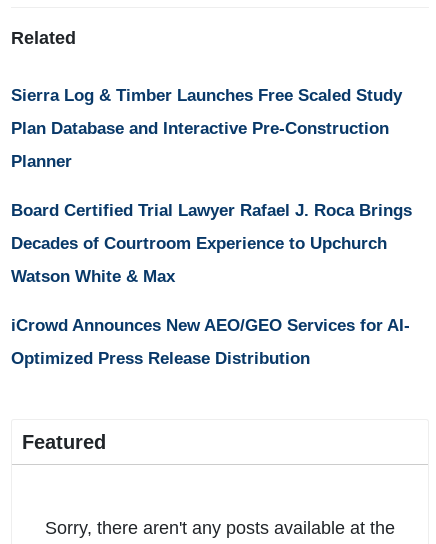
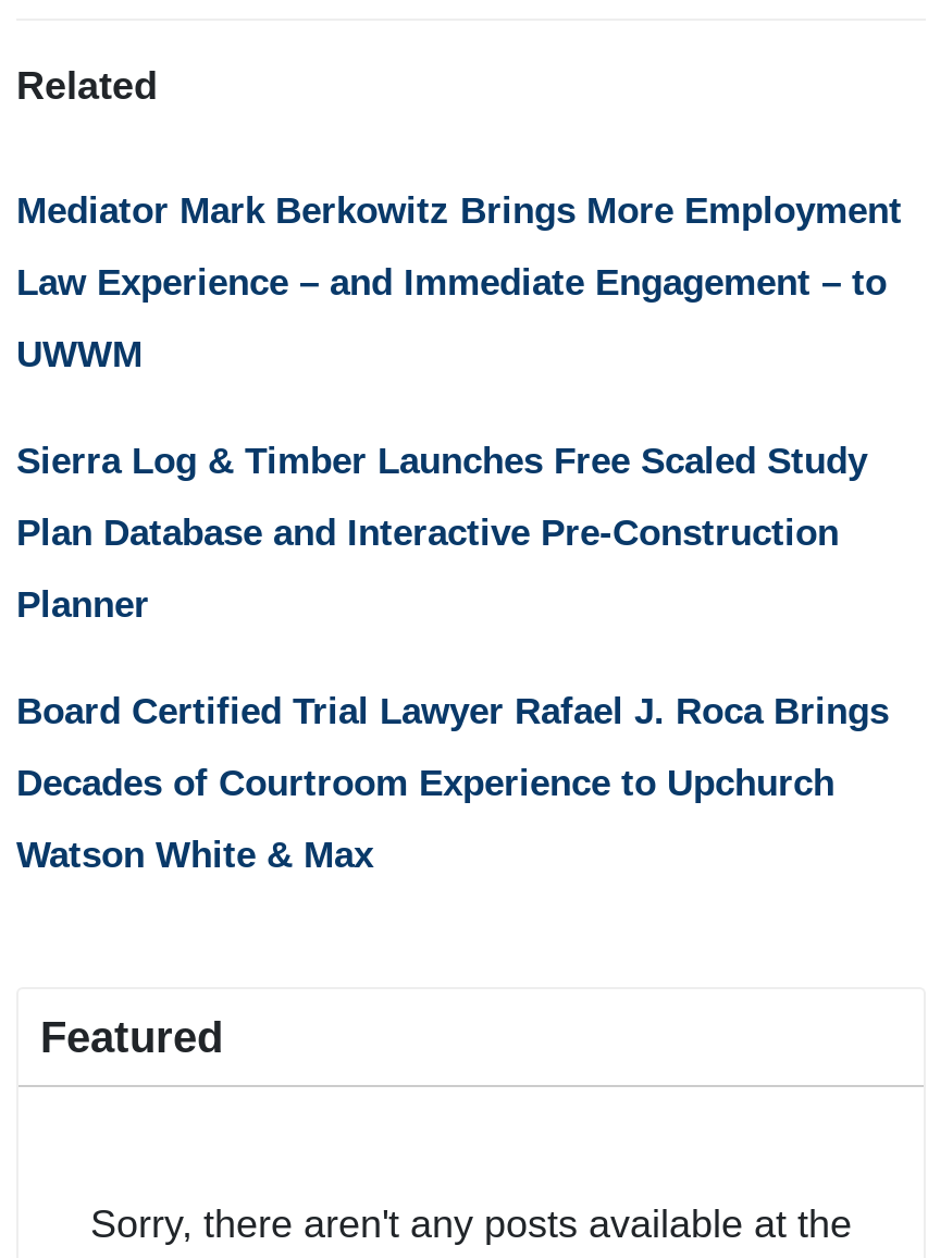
+ Mediator Mark Berkowitz Brings More Employment
+ Law Experience – and Immediate Engagement – to
+ UWWM

moved down: Sierra Log & Timber Launches Free Scaled Study | Plan Database and Interactive Pre-Construction | Planner | Board Certified Trial Lawyer Rafael J. Roca Brings | Decades of Courtroom Experience to Upchurch | Watson White & Max

- iCrowd Announces New AEO/GEO Services for AI-
- Optimized Press Release Distribution
